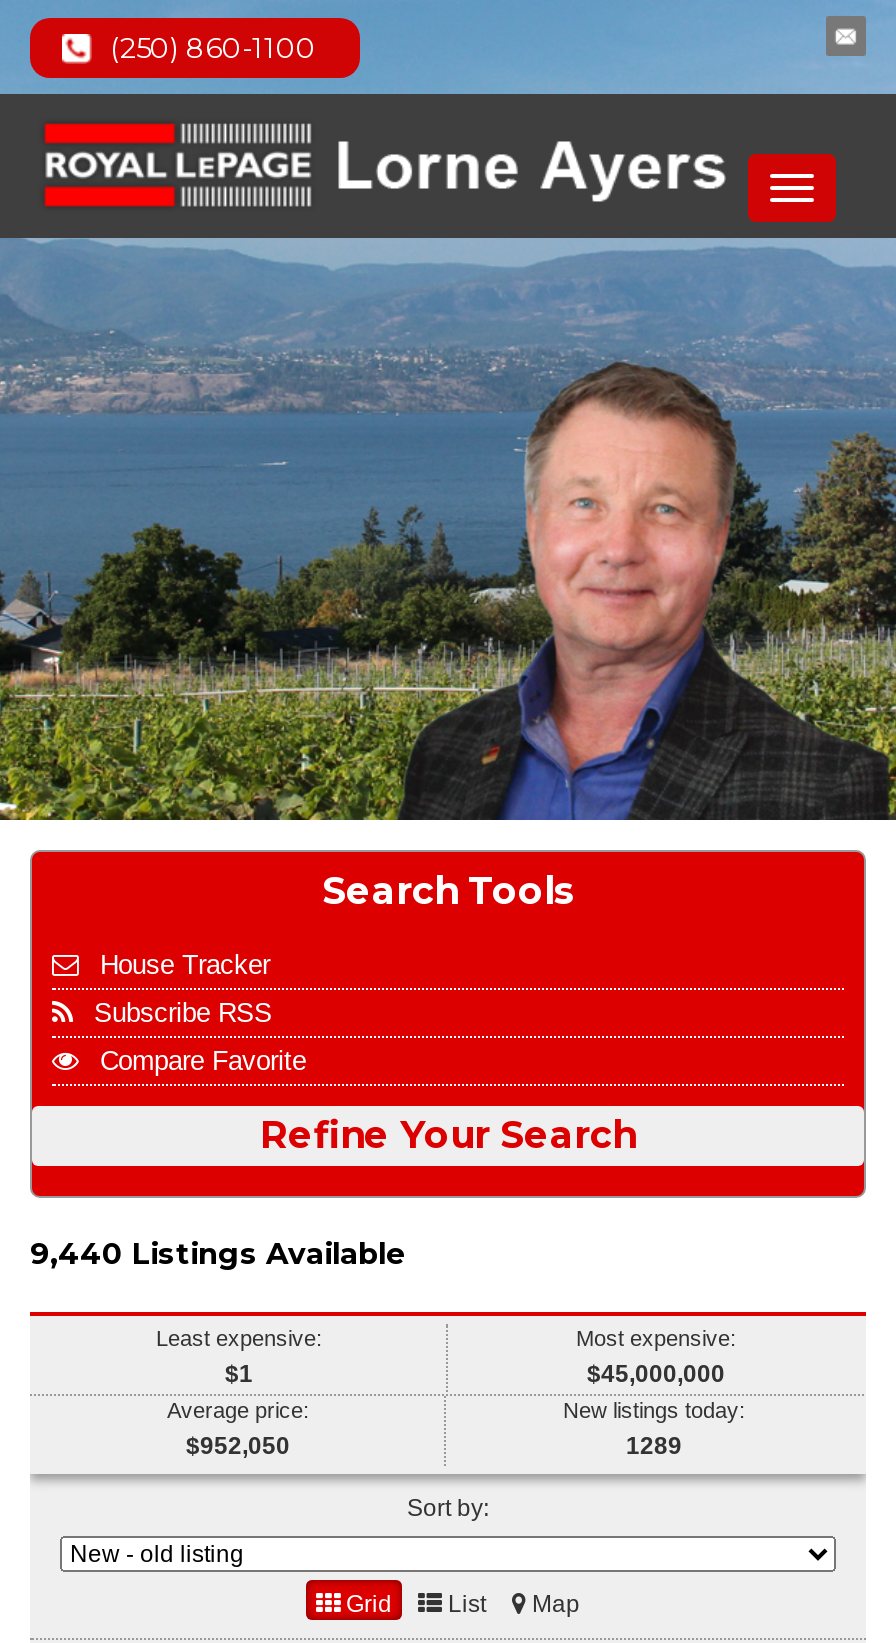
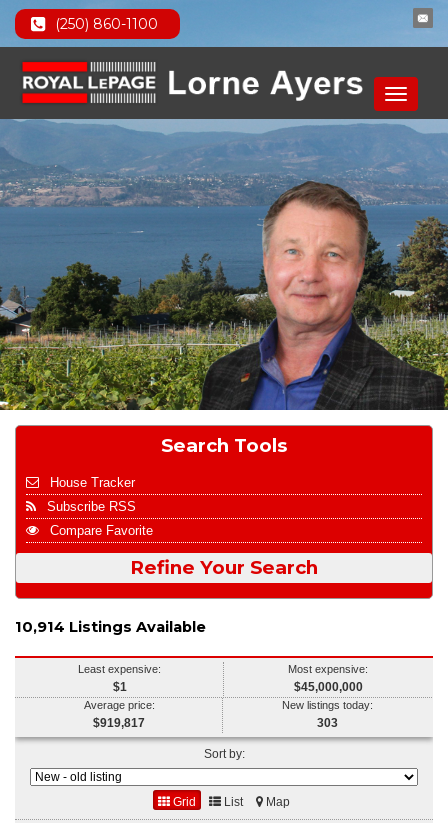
- 9,440 Listings Available
+ 10,914 Listings Available

- $952,050
+ $919,817

- 1289
+ 303
